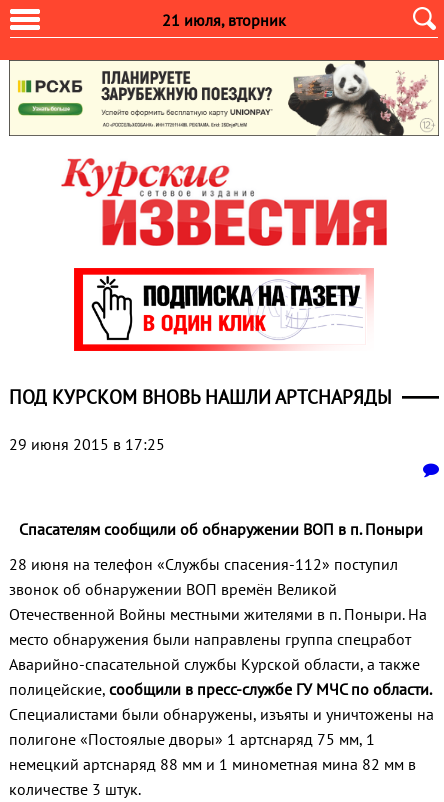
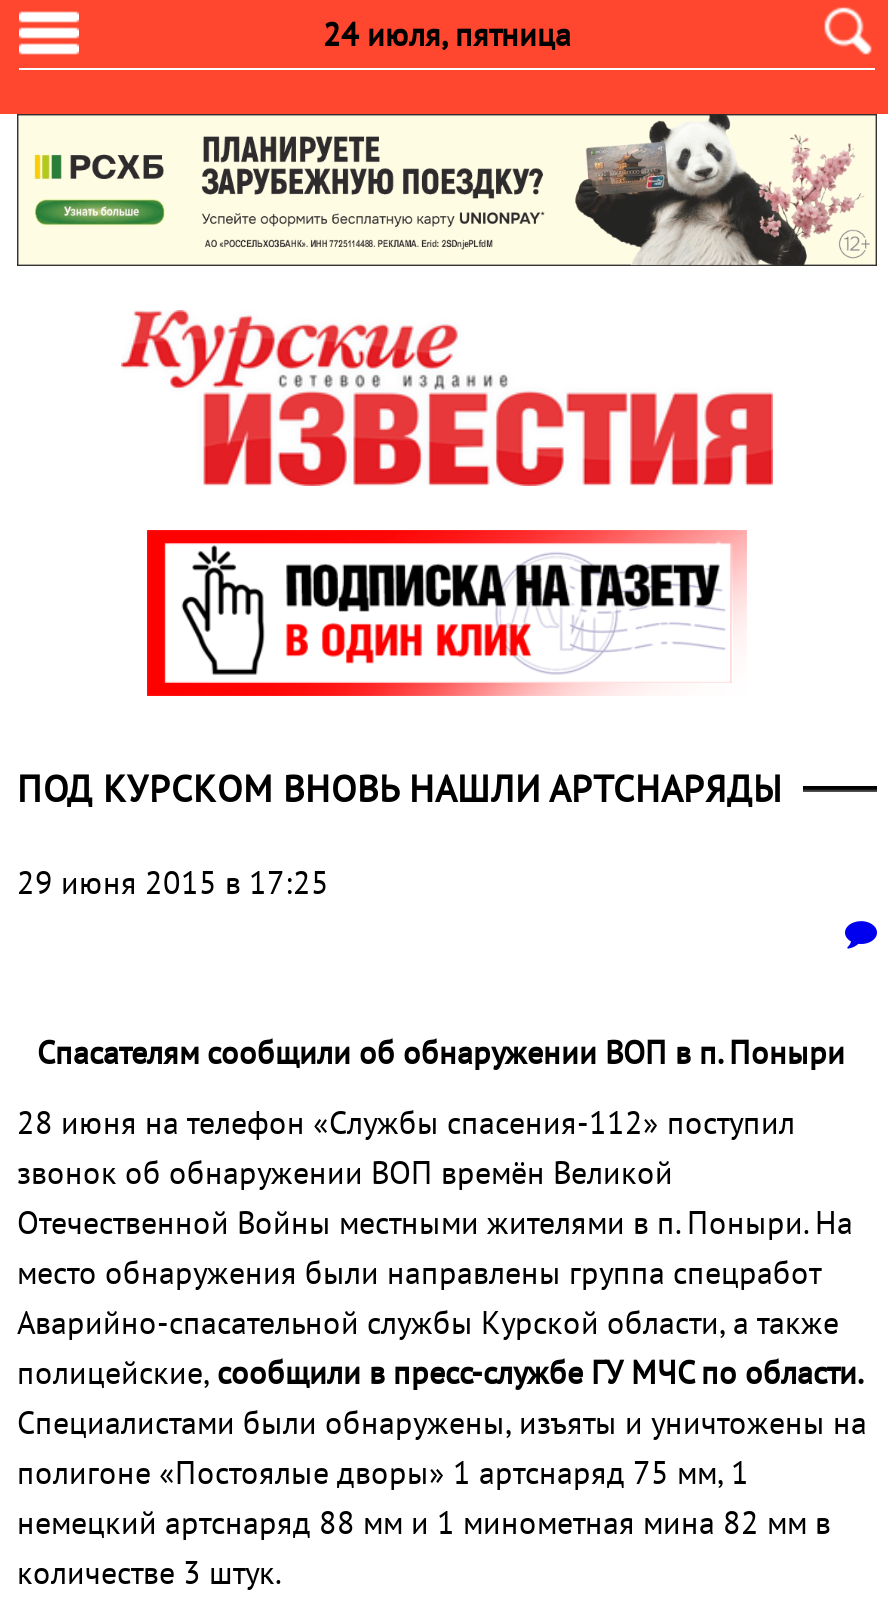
- 21 июля, вторник
+ 24 июля, пятница
